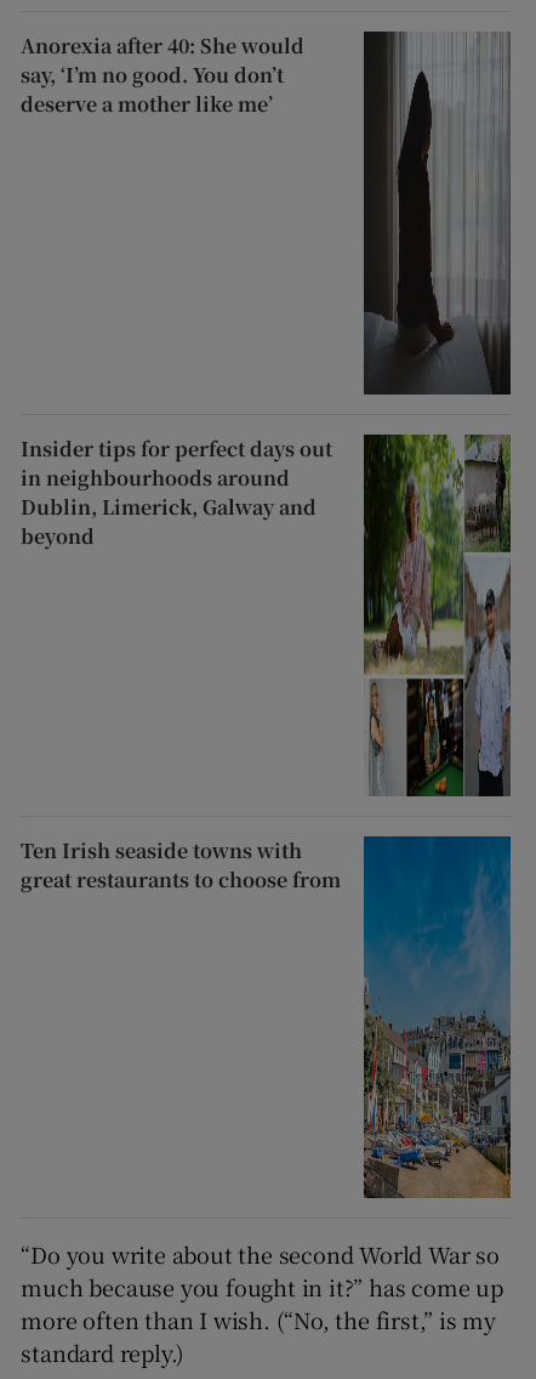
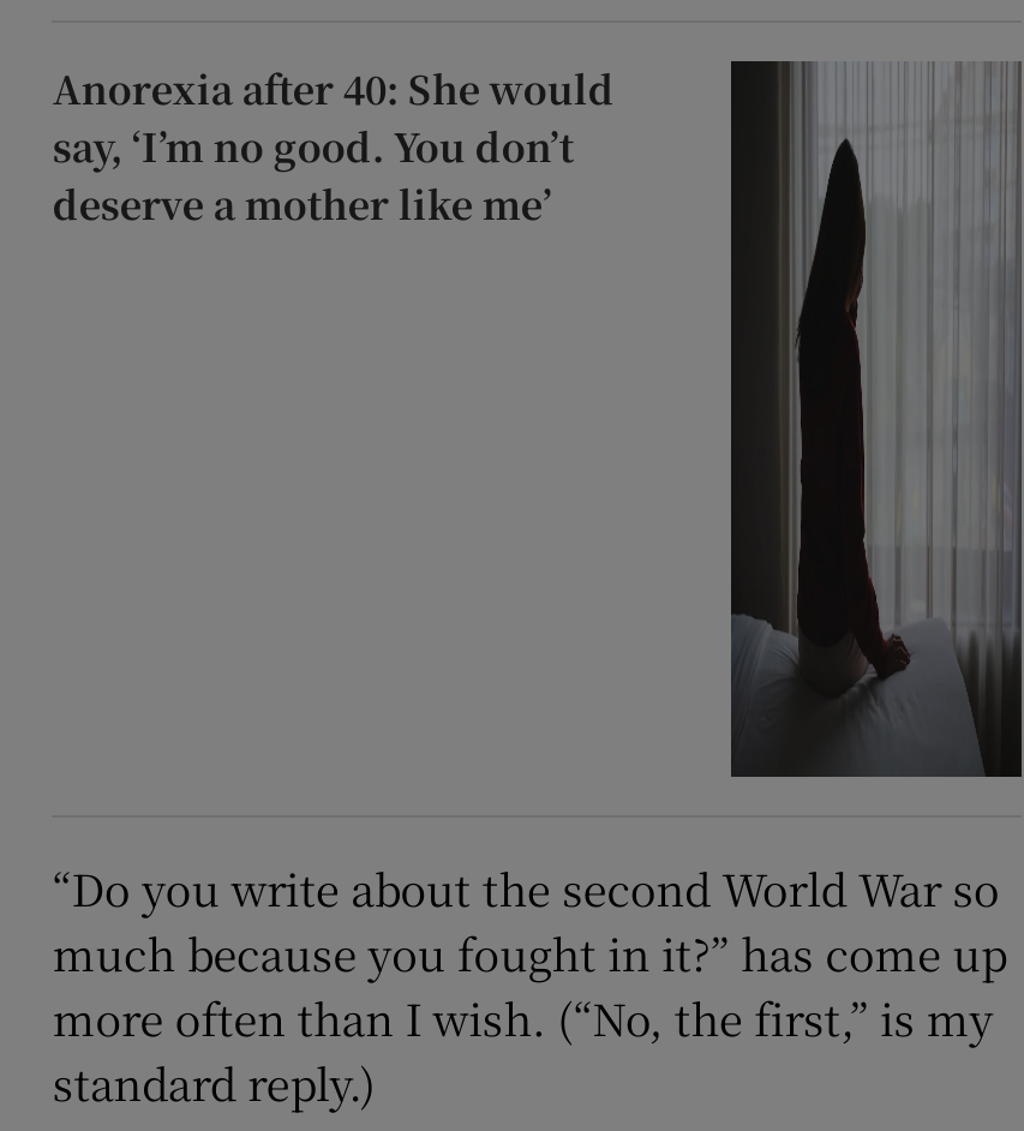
- [image]
- Insider tips for perfect days out
- in neighbourhoods around
- Dublin, Limerick, Galway and
- beyond

- [image]
- Ten Irish seaside towns with
- great restaurants to choose from
